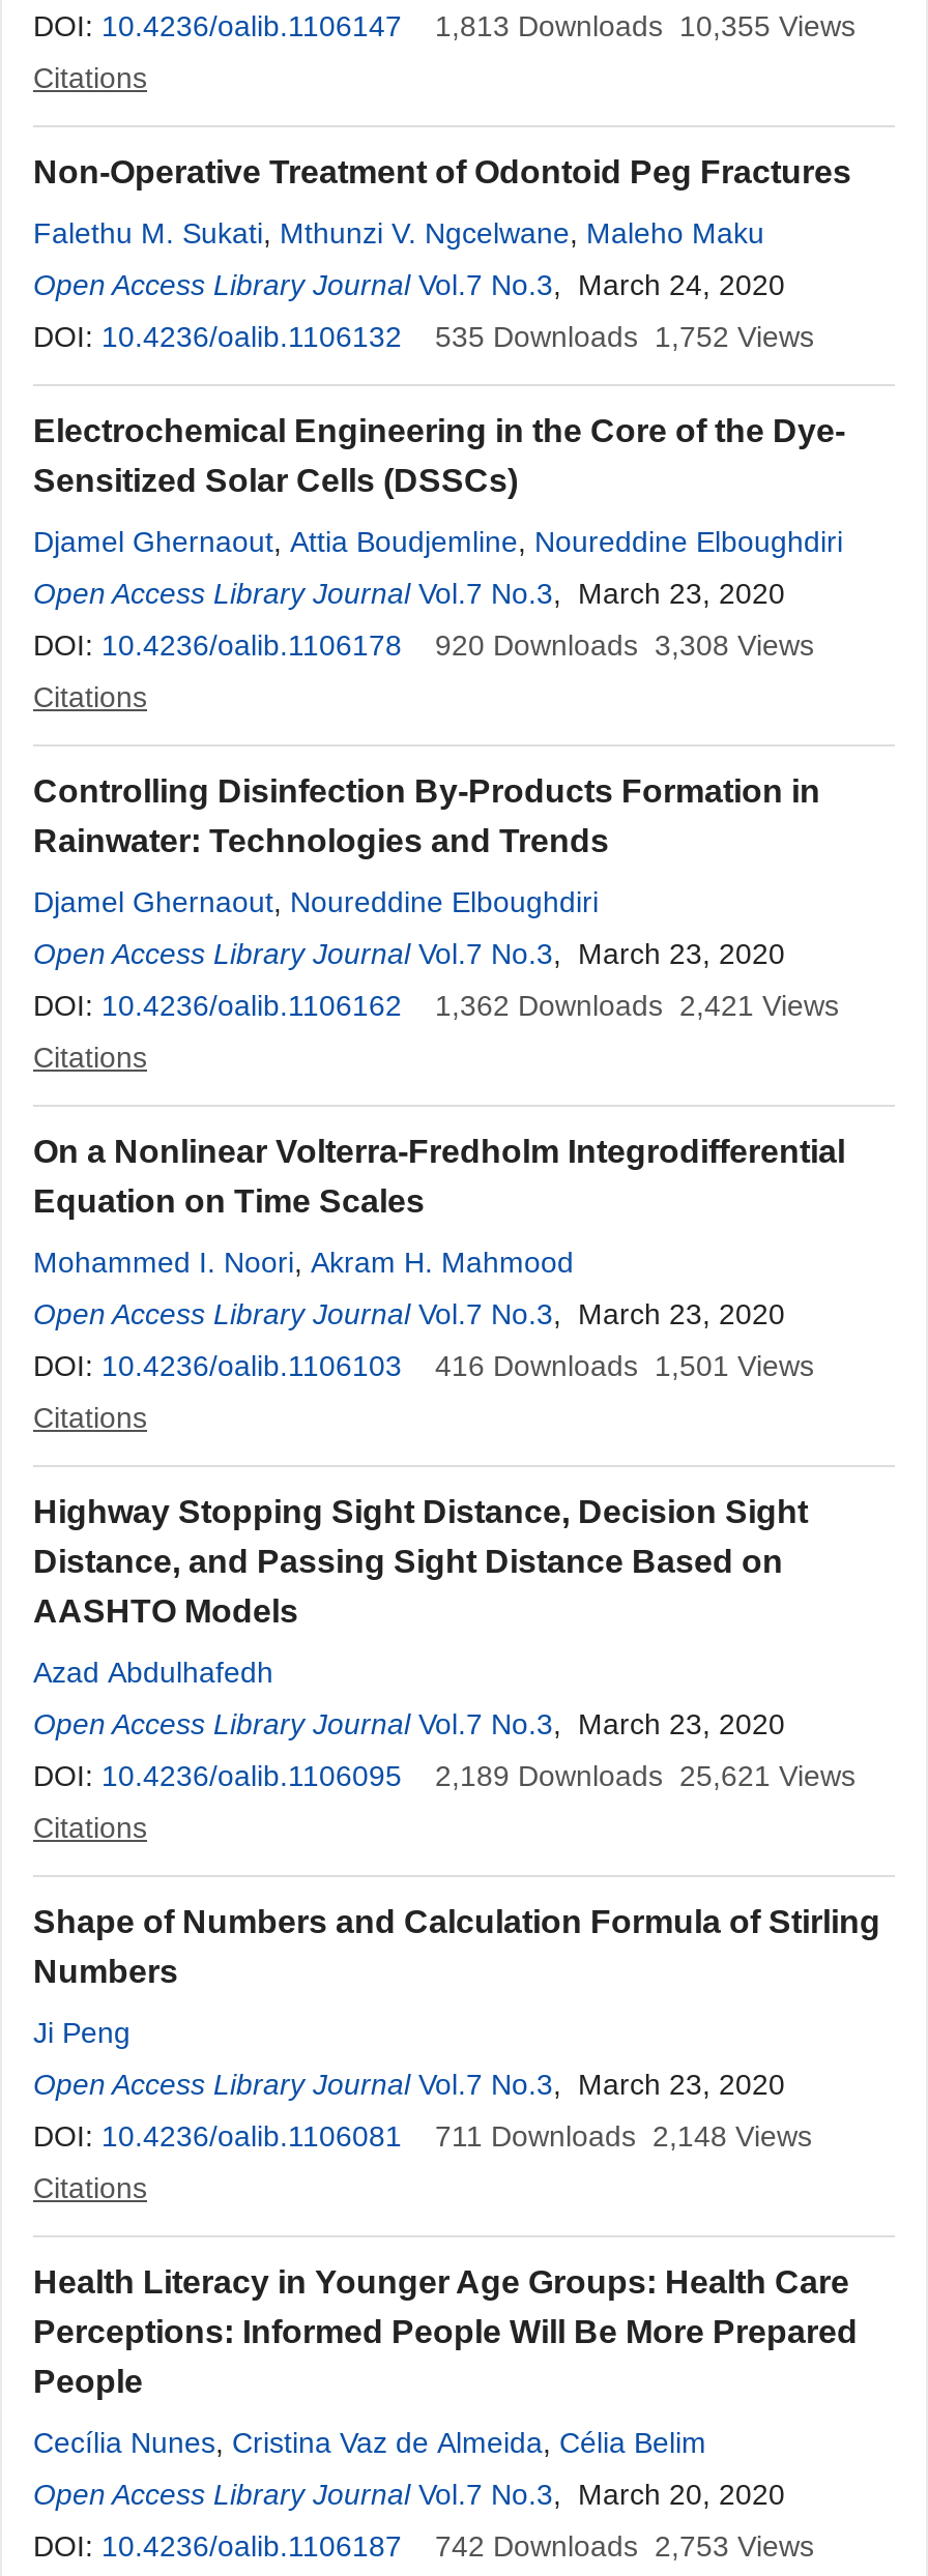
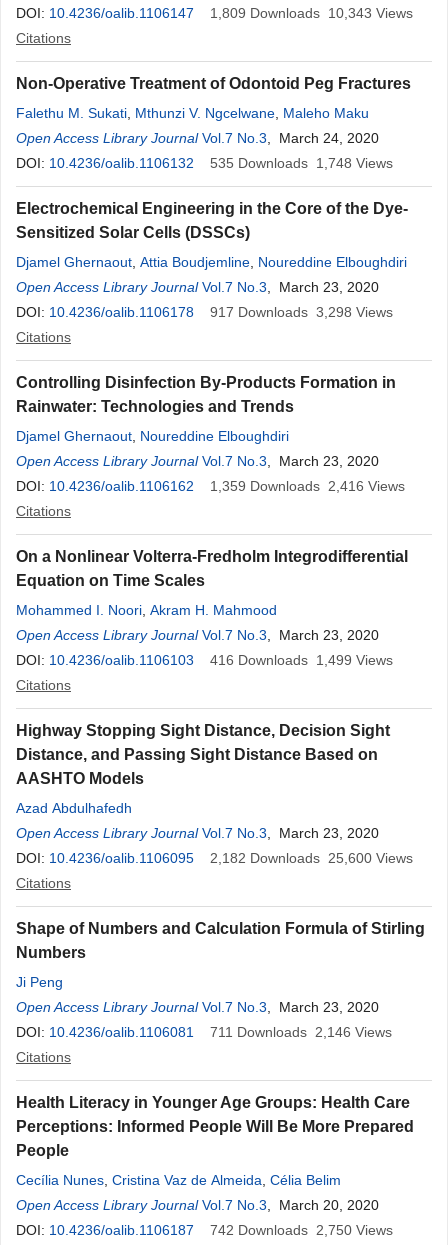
- 1,813 Downloads 10,355 Views
+ 1,809 Downloads 10,343 Views

- 535 Downloads 1,752 Views
+ 535 Downloads 1,748 Views

- 920 Downloads 3,308 Views
+ 917 Downloads 3,298 Views

- 1,362 Downloads 2,421 Views
+ 1,359 Downloads 2,416 Views

- 416 Downloads 1,501 Views
+ 416 Downloads 1,499 Views

- 2,189 Downloads 25,621 Views
+ 2,182 Downloads 25,600 Views

- 711 Downloads 2,148 Views
+ 711 Downloads 2,146 Views

- 742 Downloads 2,753 Views
+ 742 Downloads 2,750 Views
